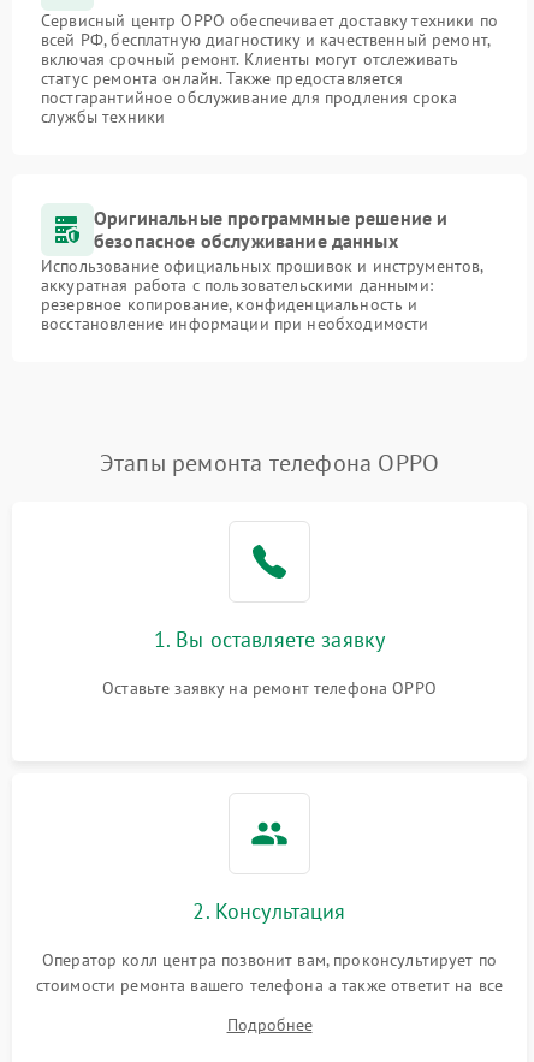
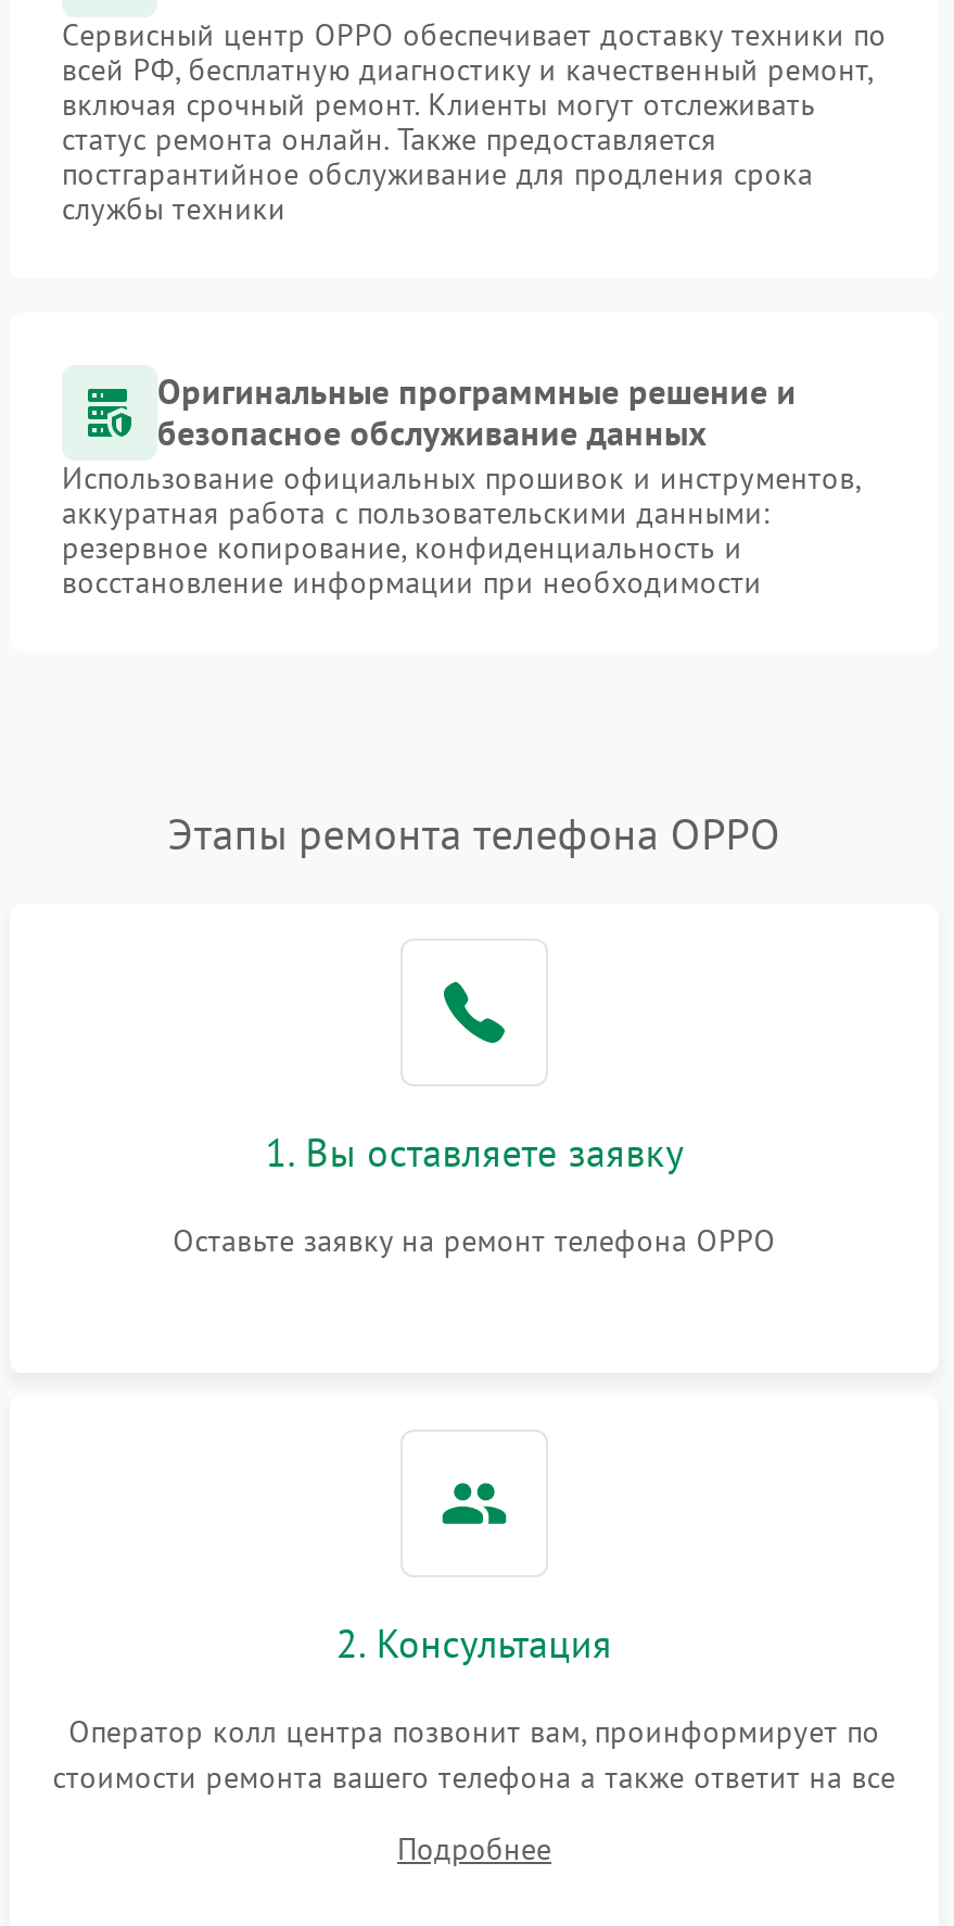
- Оператор колл центра позвонит вам, проконсультирует по
+ Оператор колл центра позвонит вам, проинформирует по
